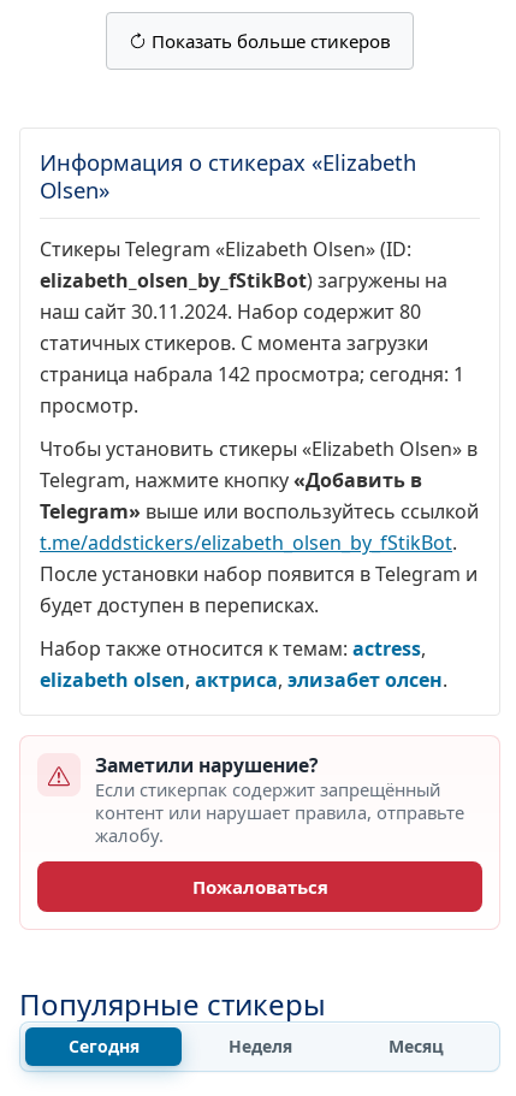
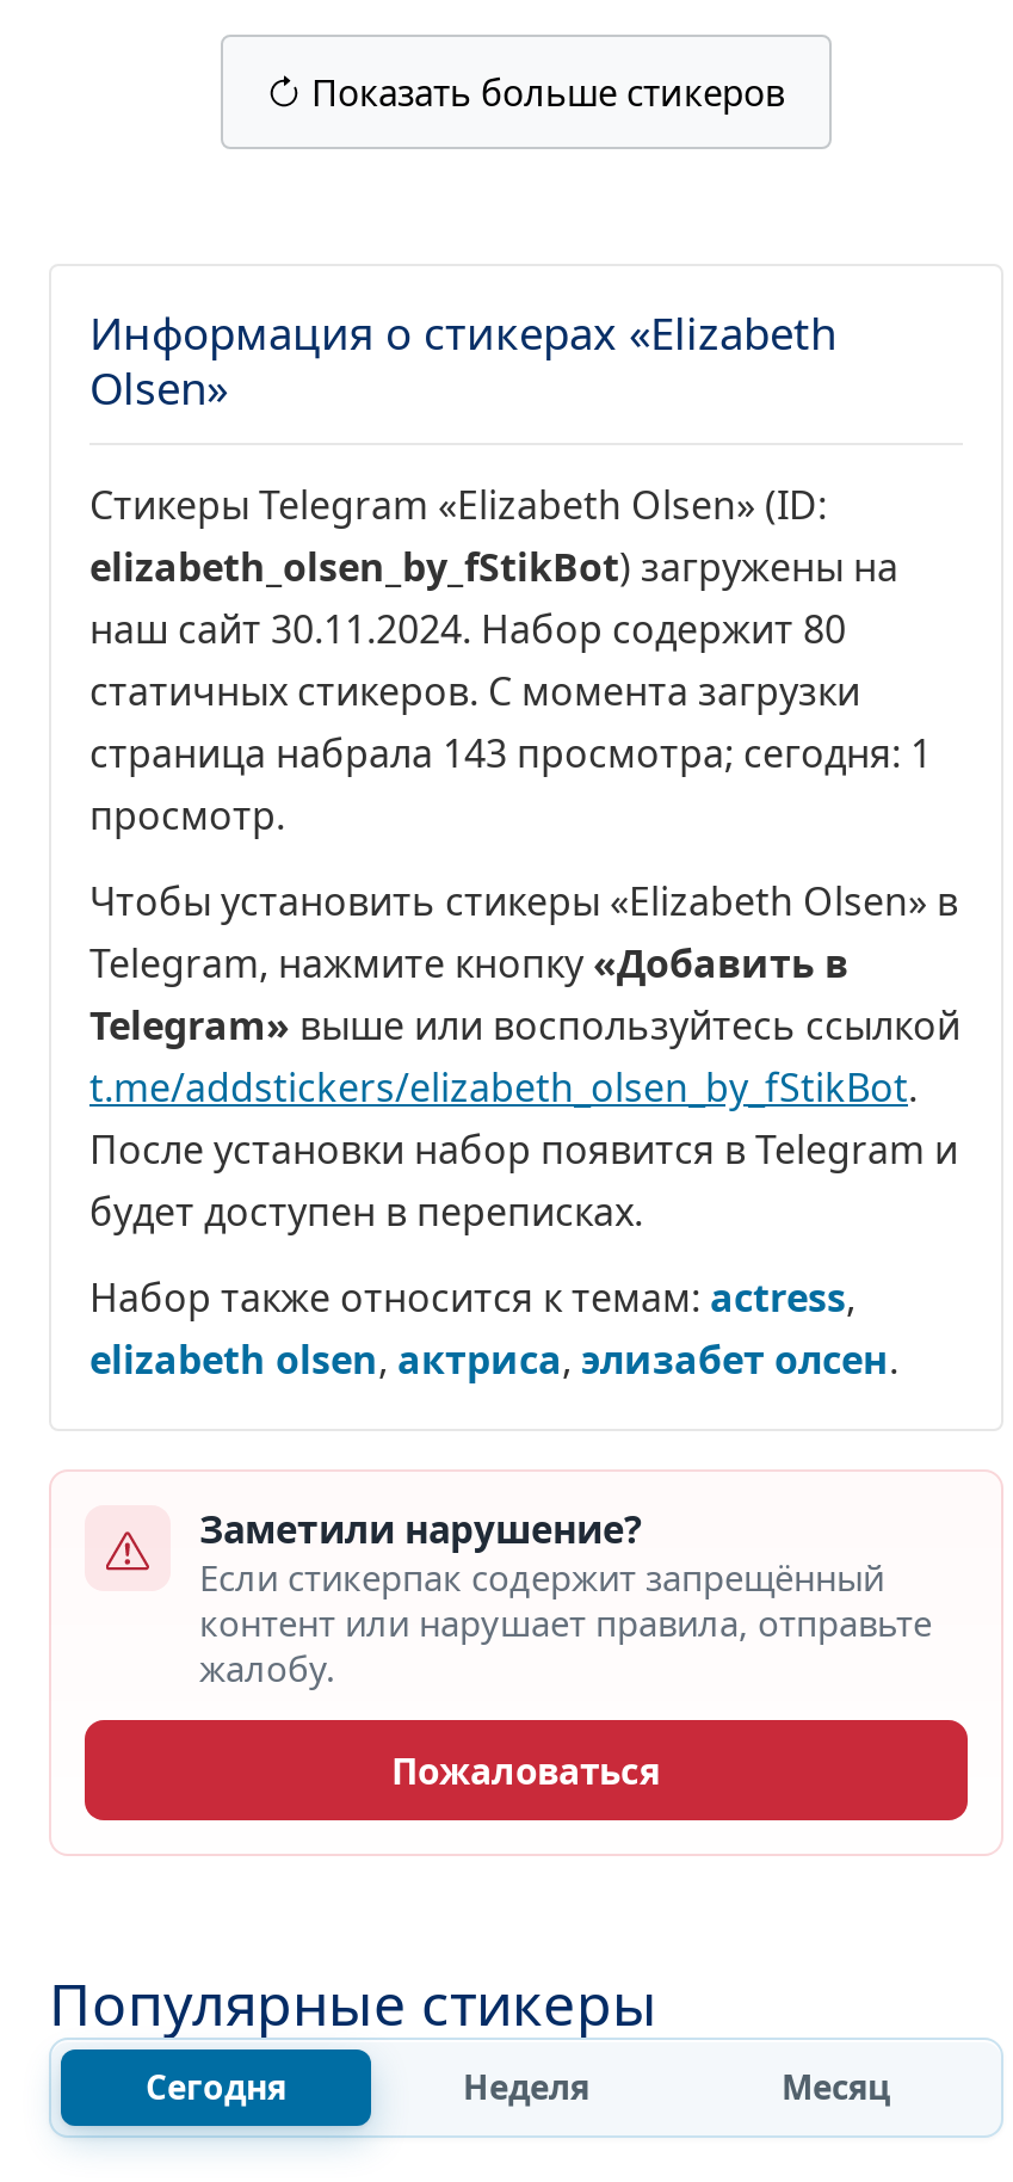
- страница набрала 142 просмотра; сегодня: 1
+ страница набрала 143 просмотра; сегодня: 1
